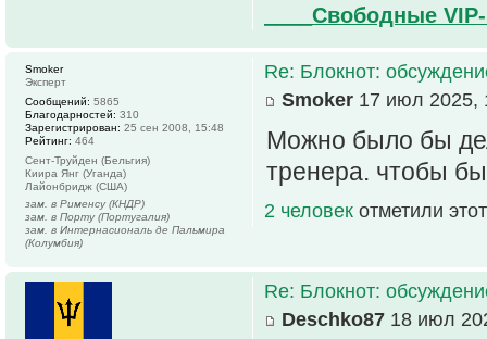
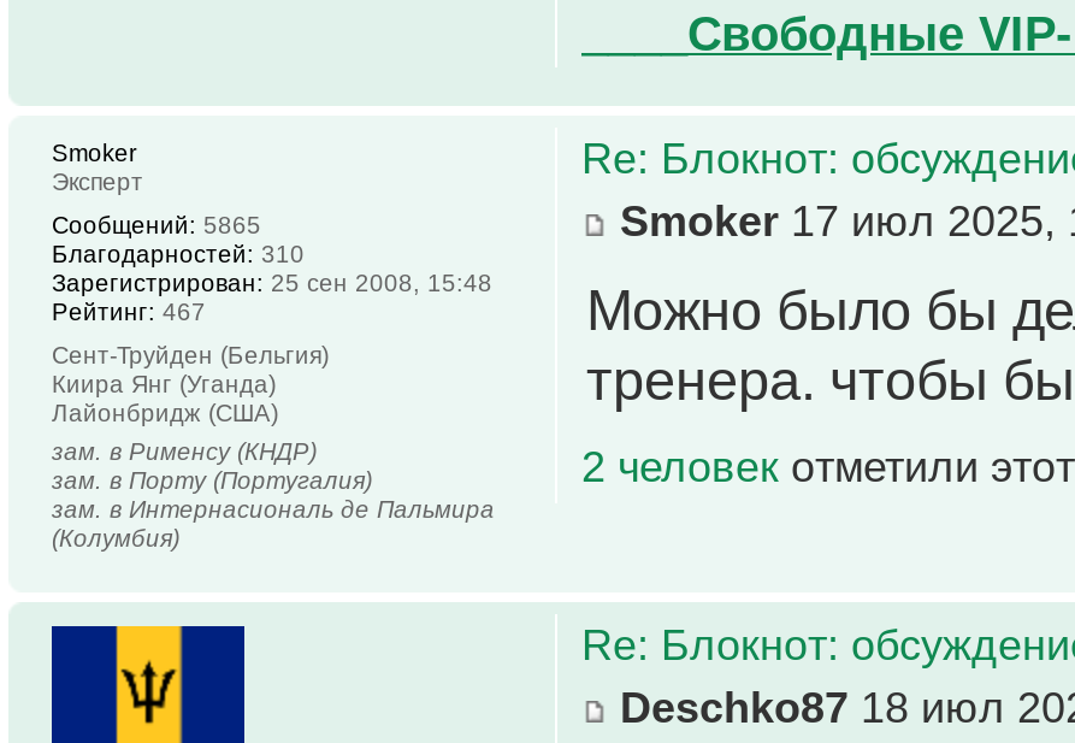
- Рейтинг: 464
+ Рейтинг: 467
